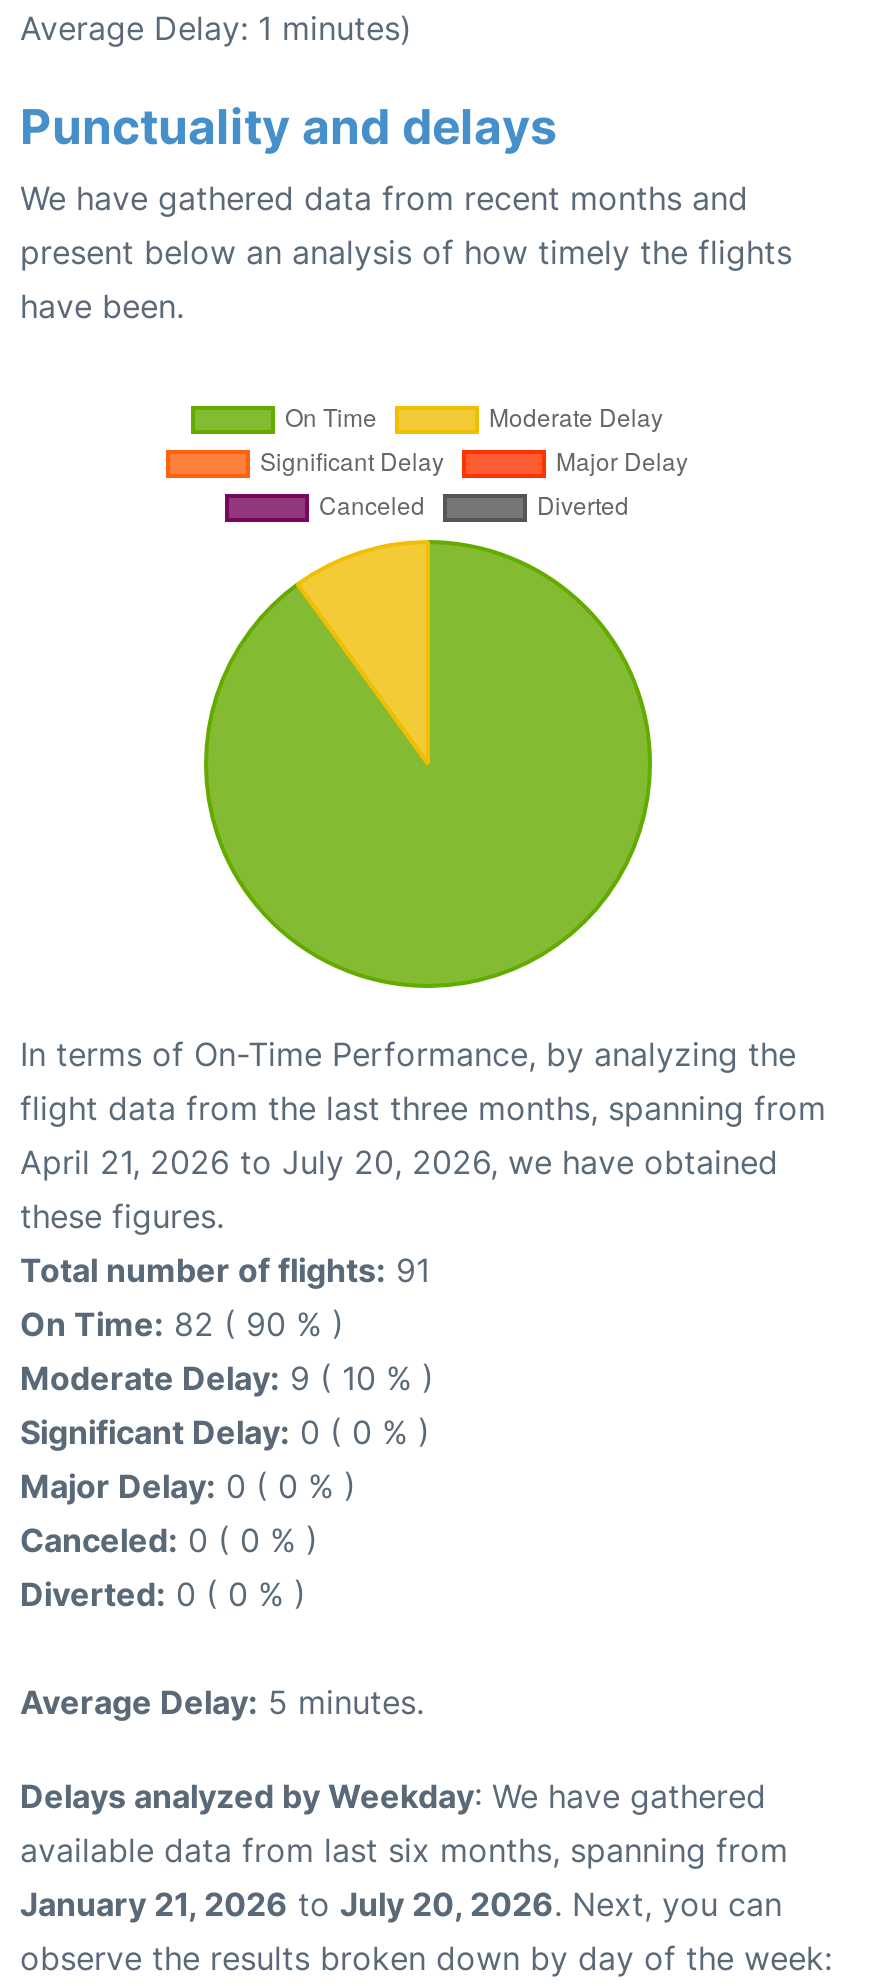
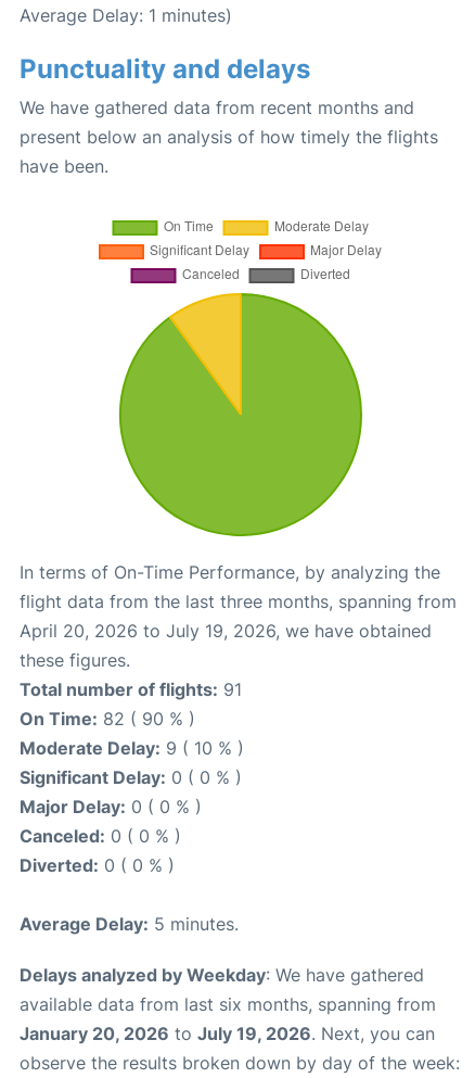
- April 21, 2026 to July 20, 2026, we have obtained
+ April 20, 2026 to July 19, 2026, we have obtained

- January 21, 2026 to July 20, 2026. Next, you can
+ January 20, 2026 to July 19, 2026. Next, you can
